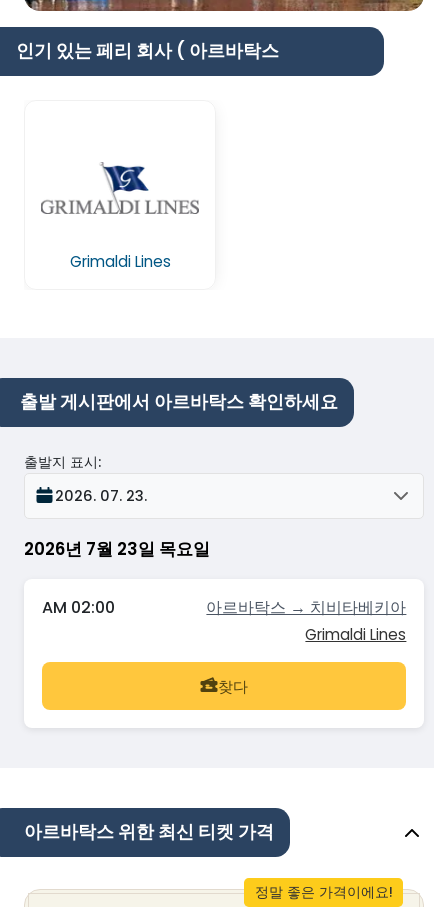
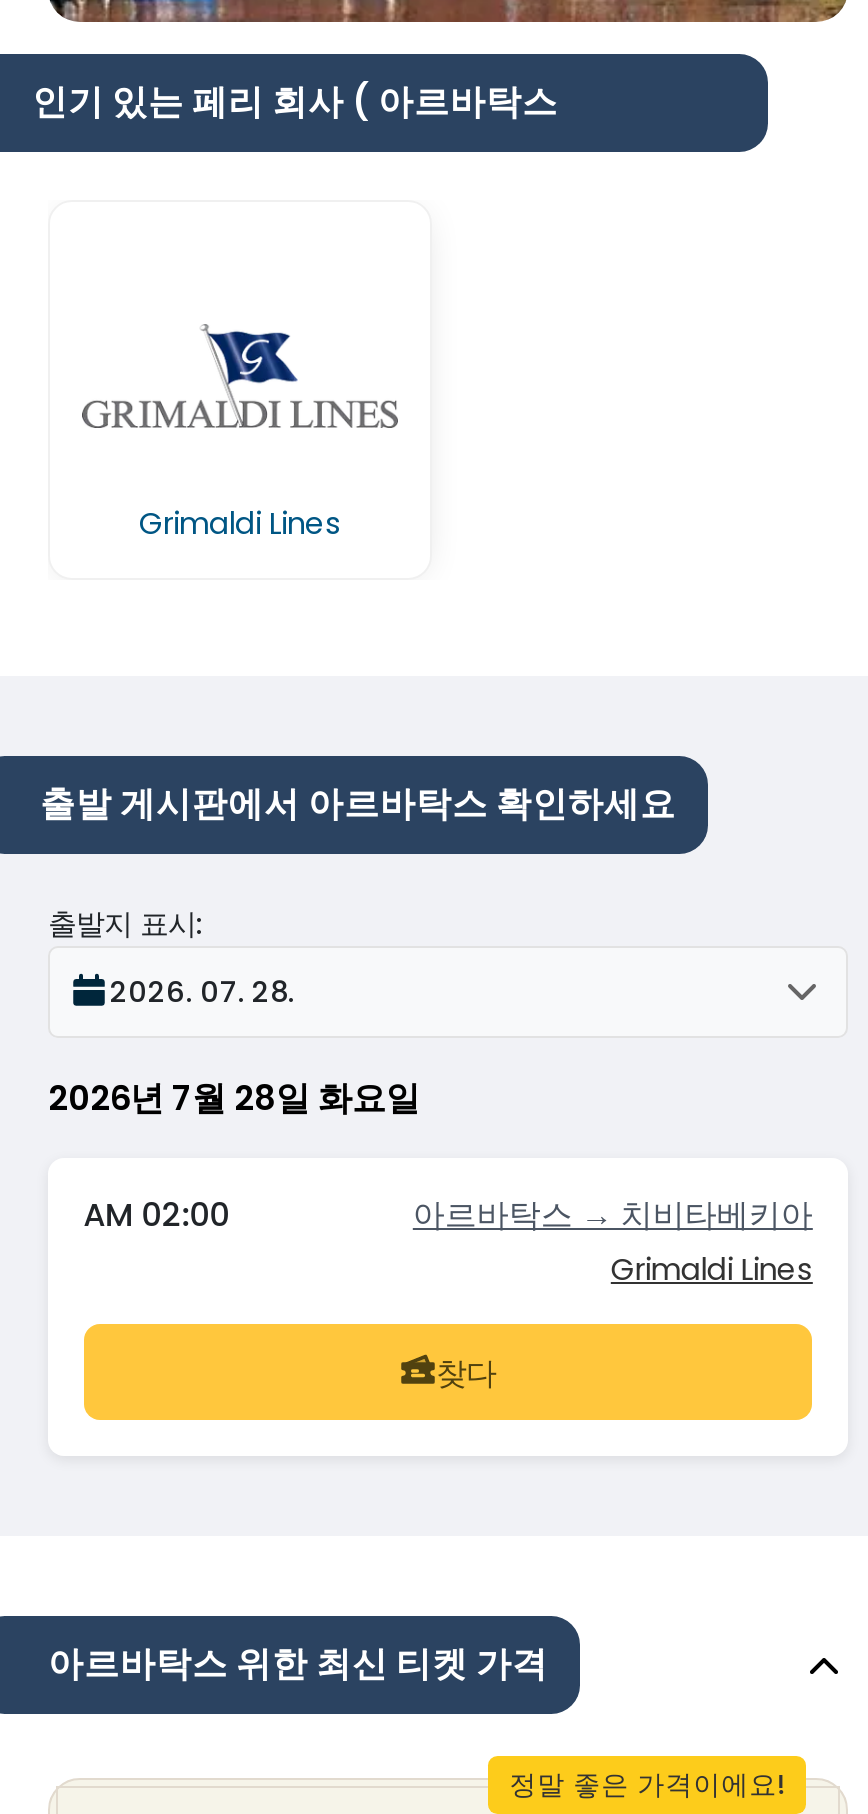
- 2026. 07. 23.
+ 2026. 07. 28.

- 2026년 7월 23일 목요일
+ 2026년 7월 28일 화요일
